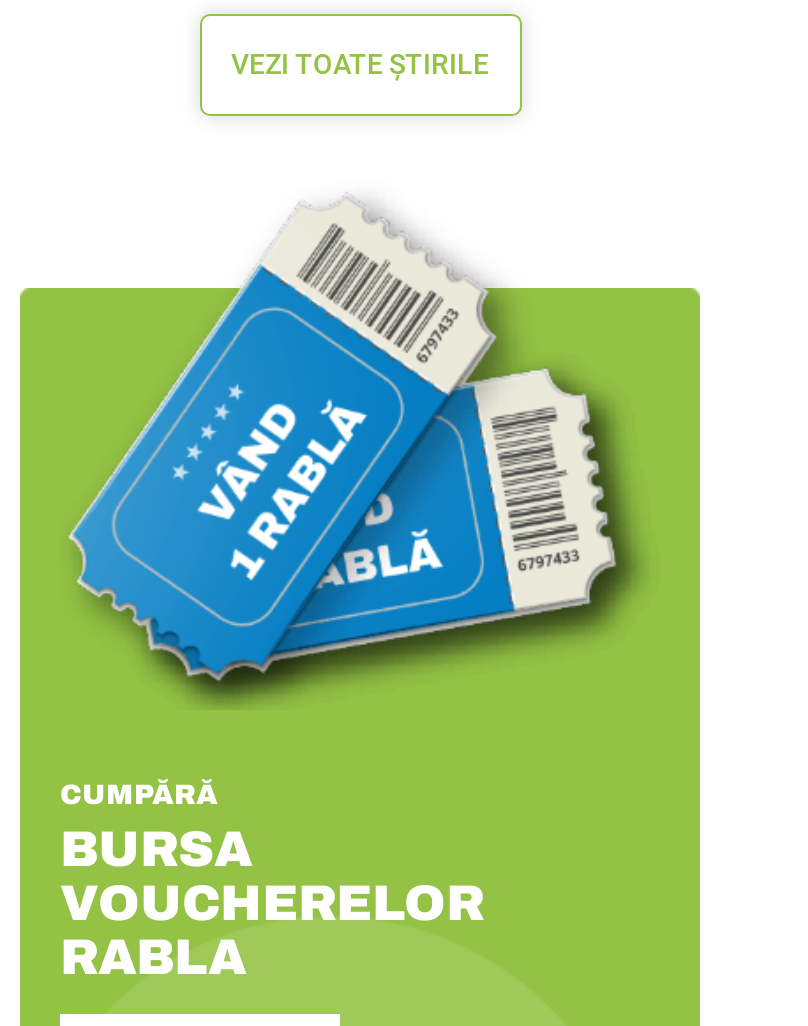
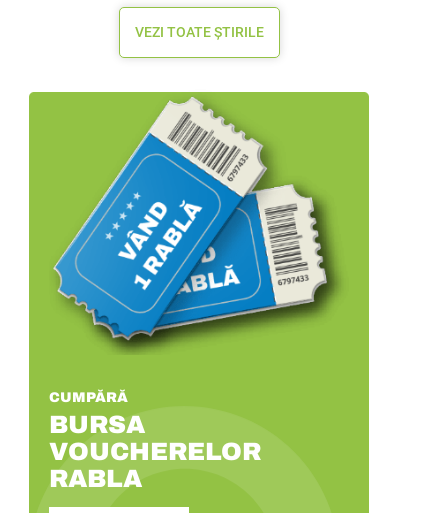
- [image]
+ [image]
